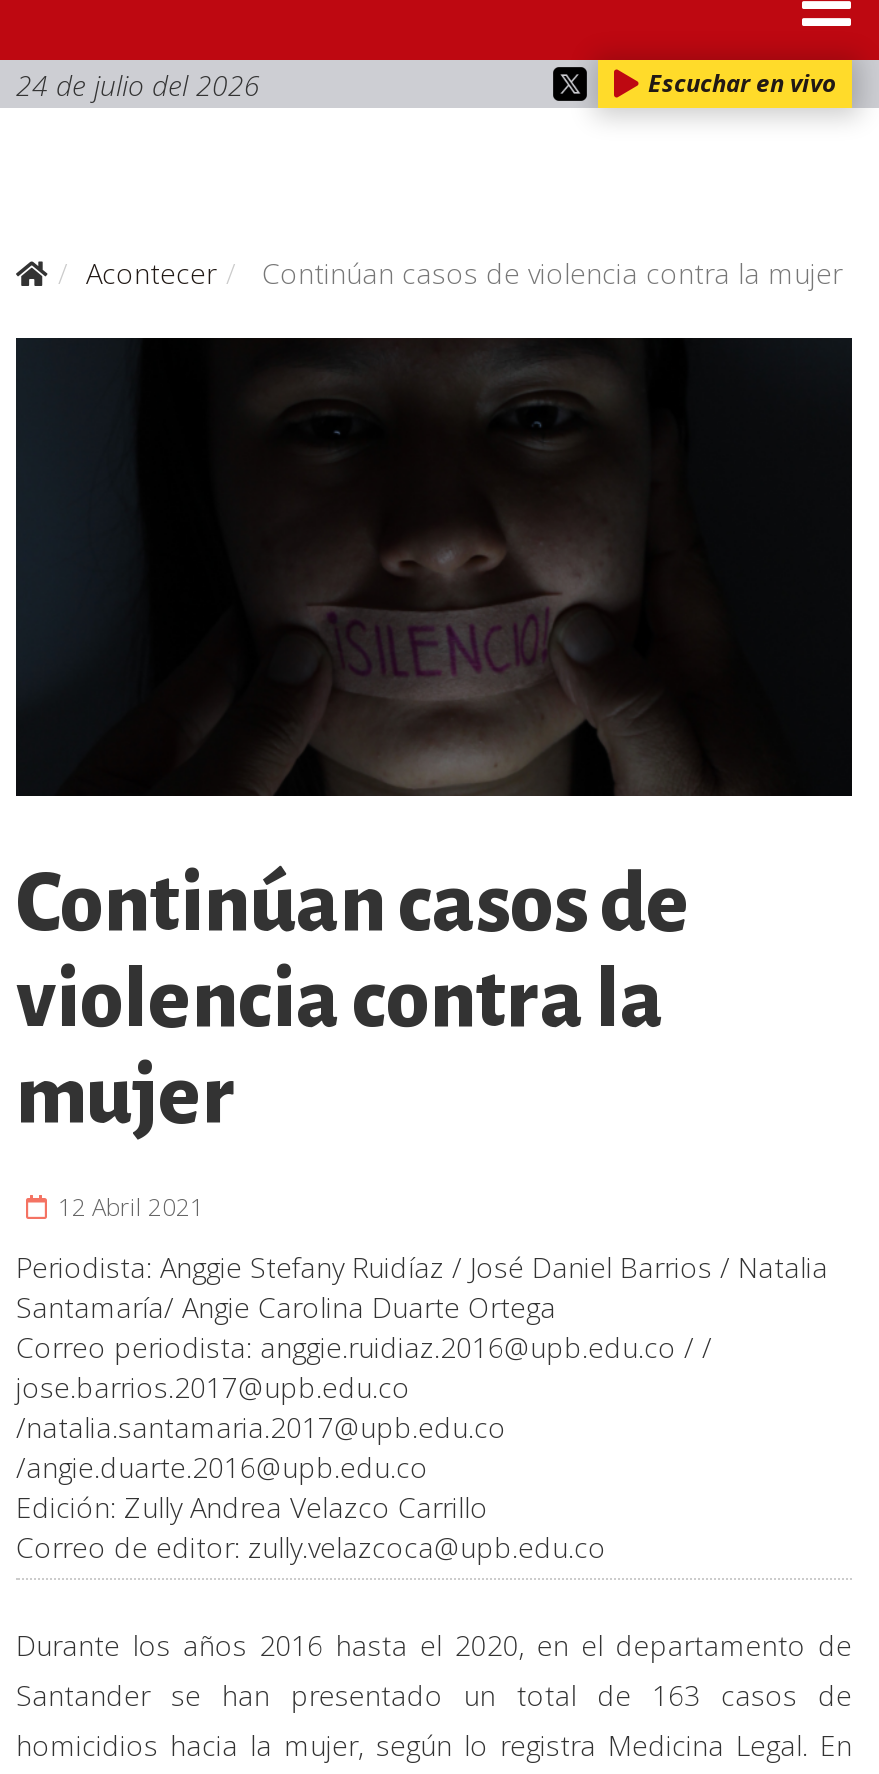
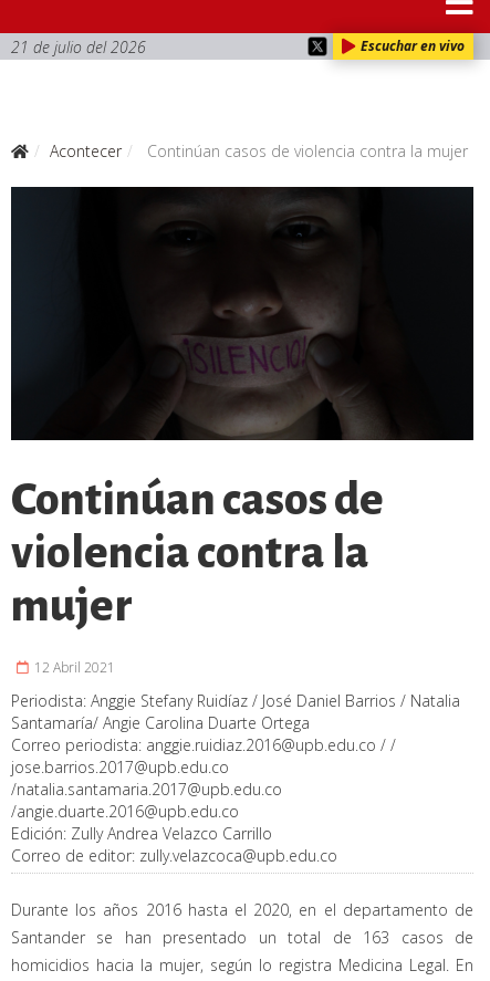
- 24 de julio del 2026
+ 21 de julio del 2026
